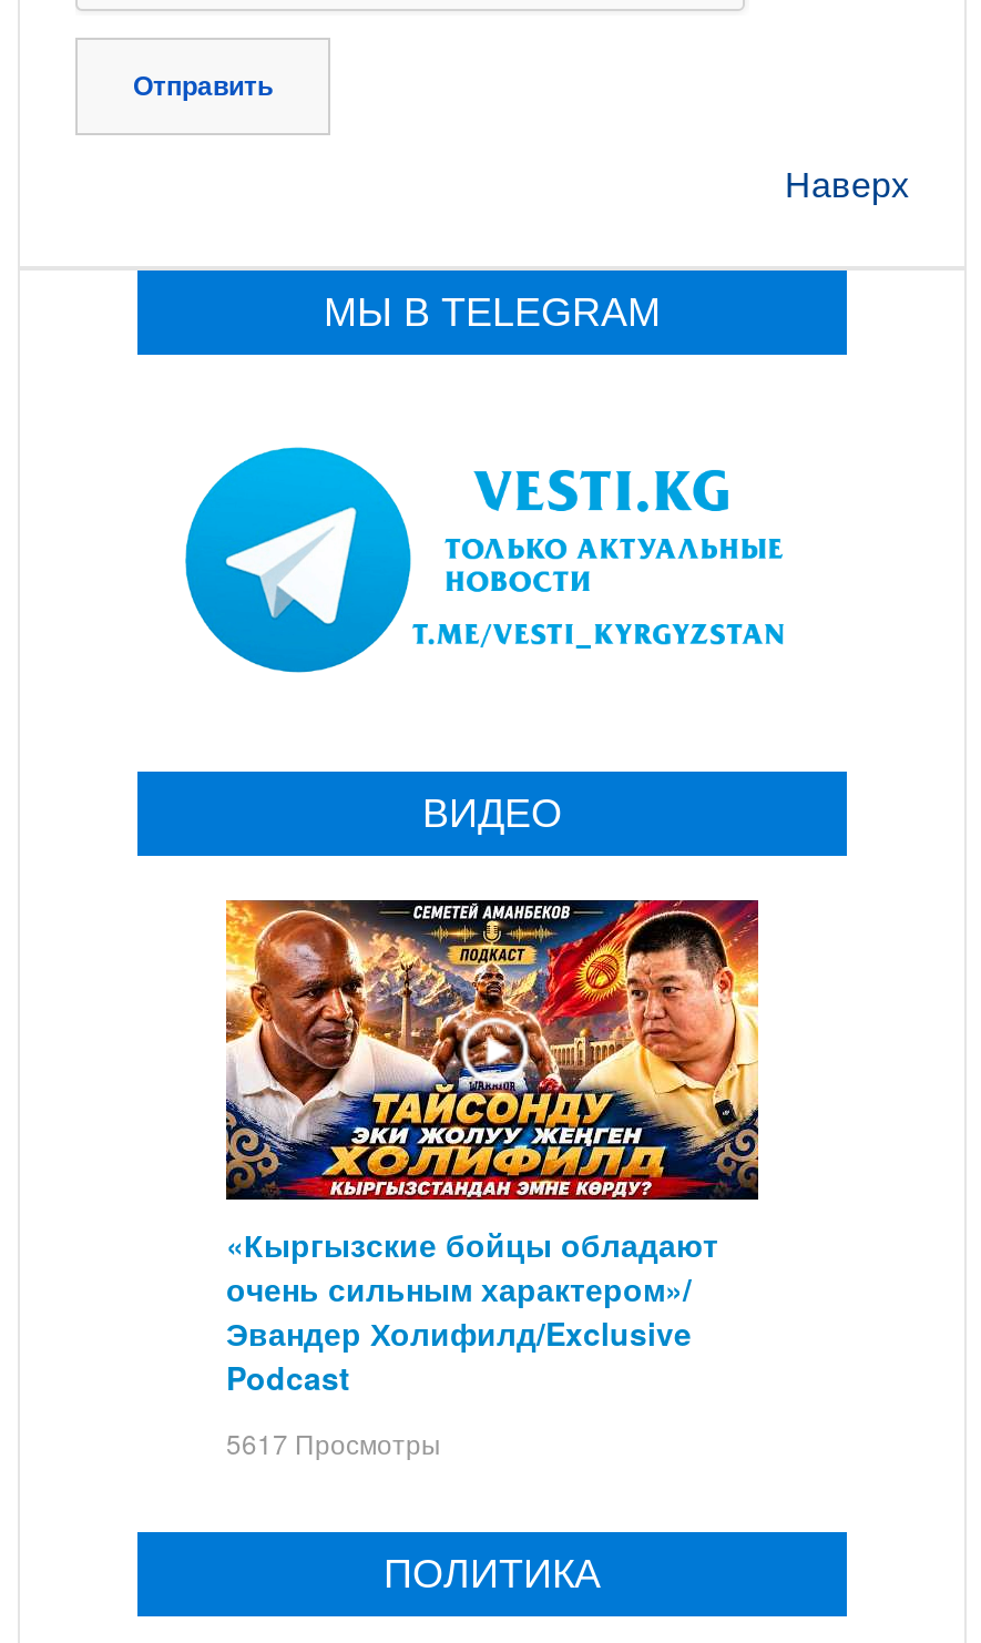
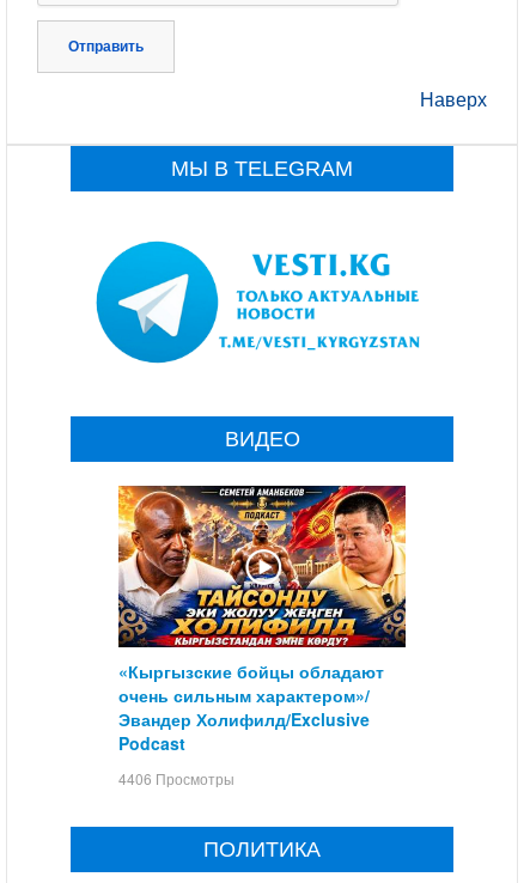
- 5617 Просмотры
+ 4406 Просмотры
